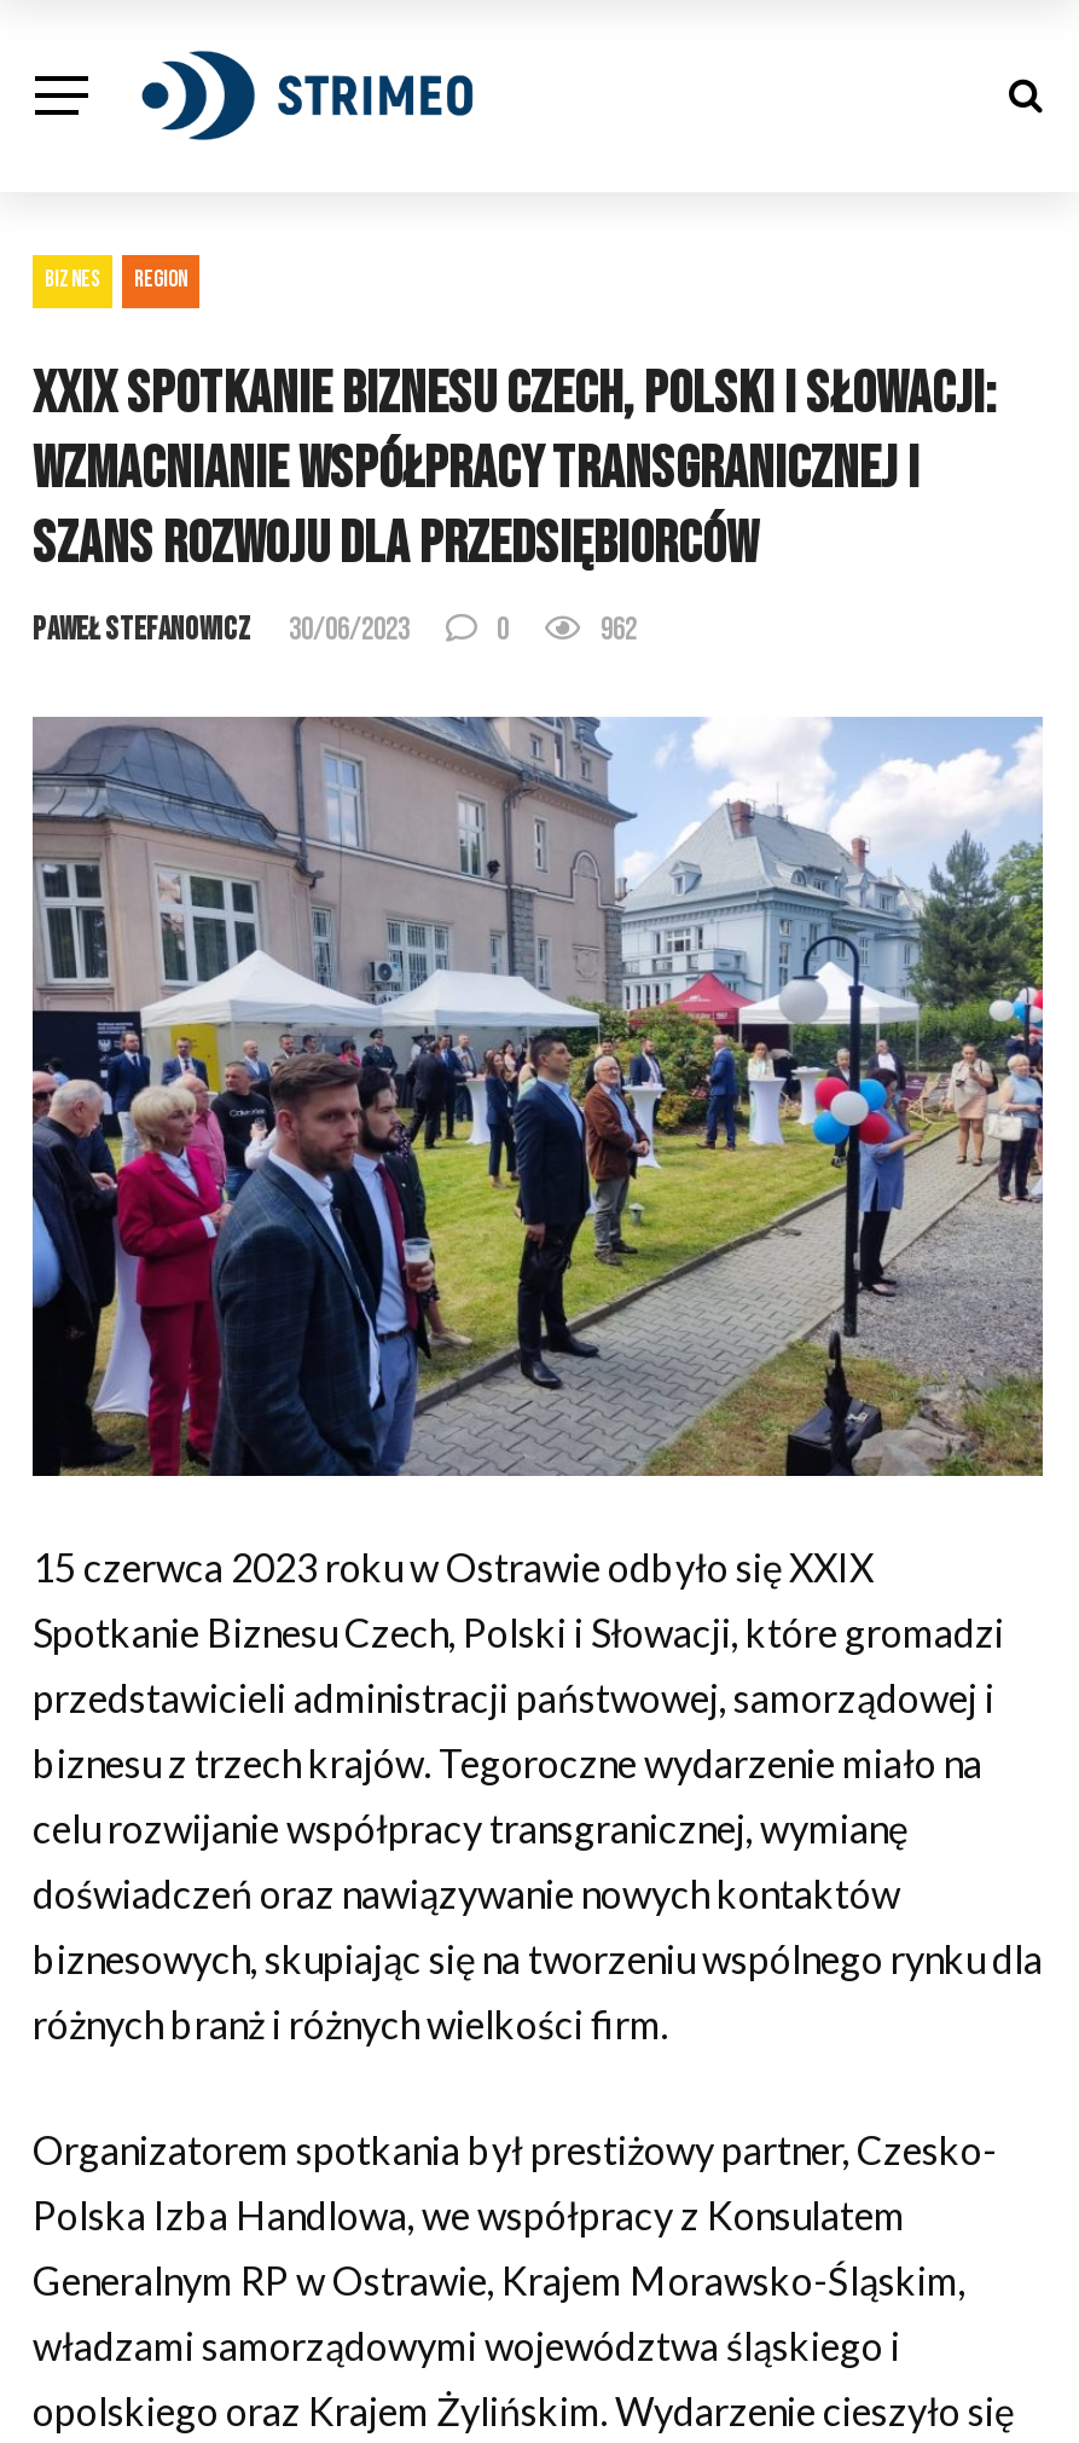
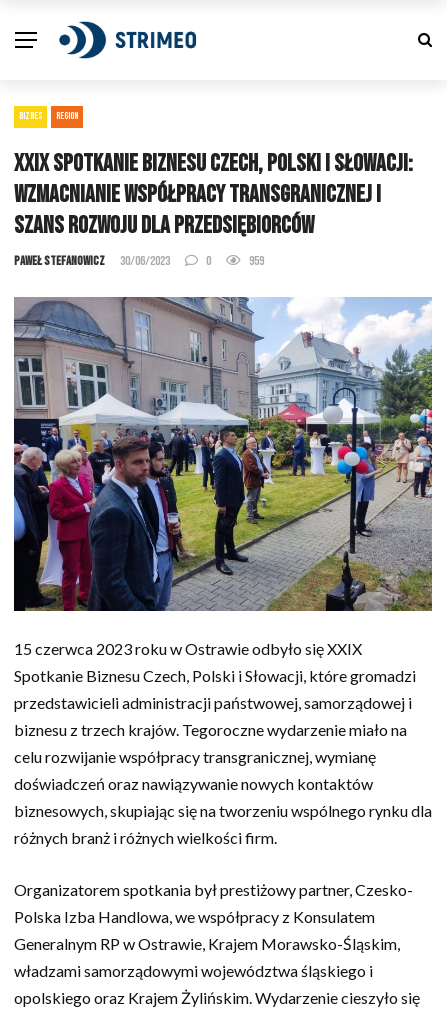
- 962
+ 959
